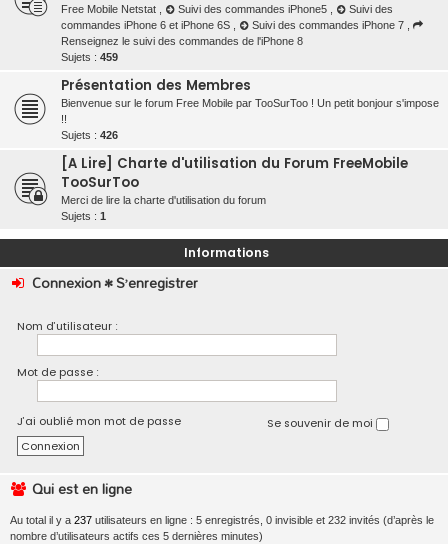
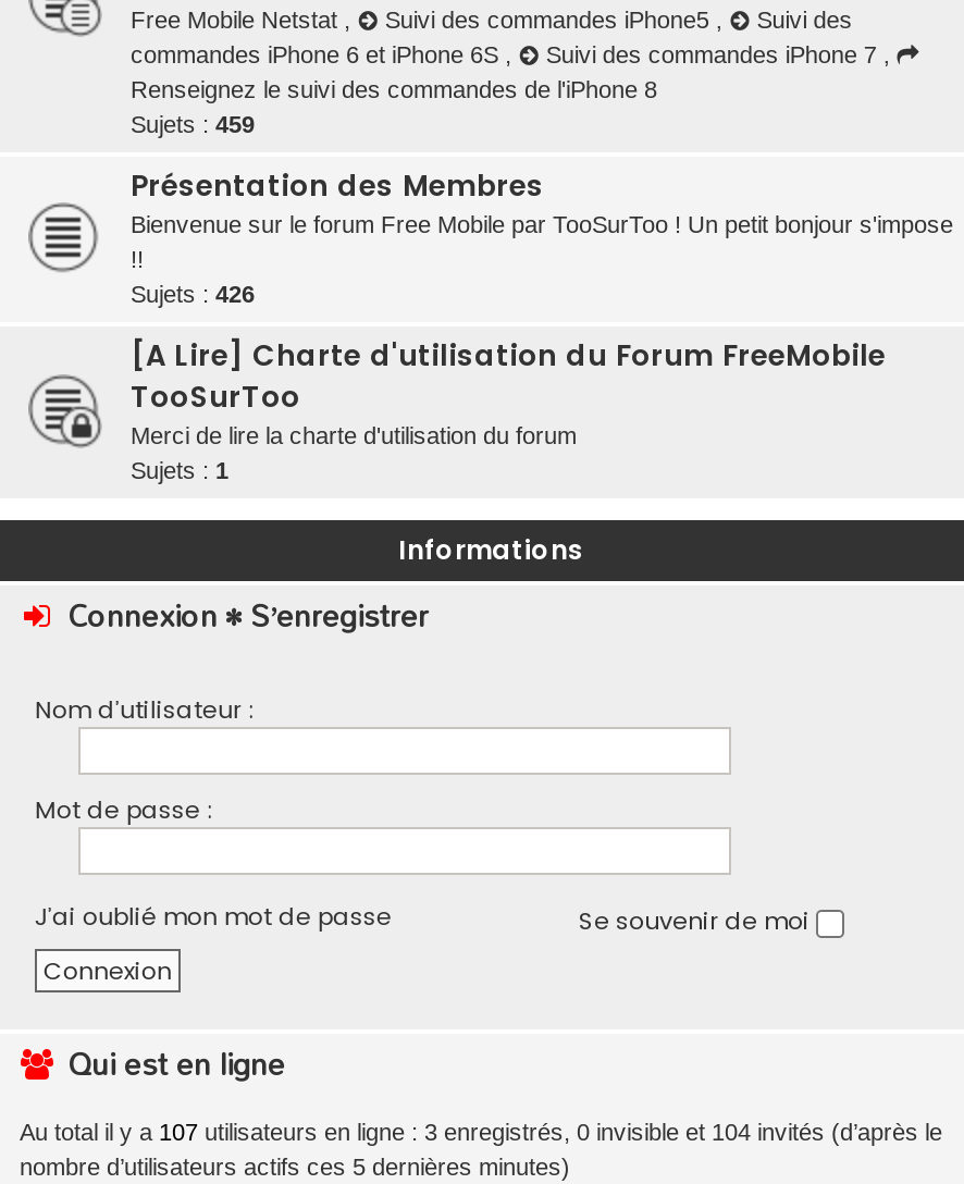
- Au total il y a 237 utilisateurs en ligne : 5 enregistrés, 0 invisible et 232 invités (d’après le
+ Au total il y a 107 utilisateurs en ligne : 3 enregistrés, 0 invisible et 104 invités (d’après le
